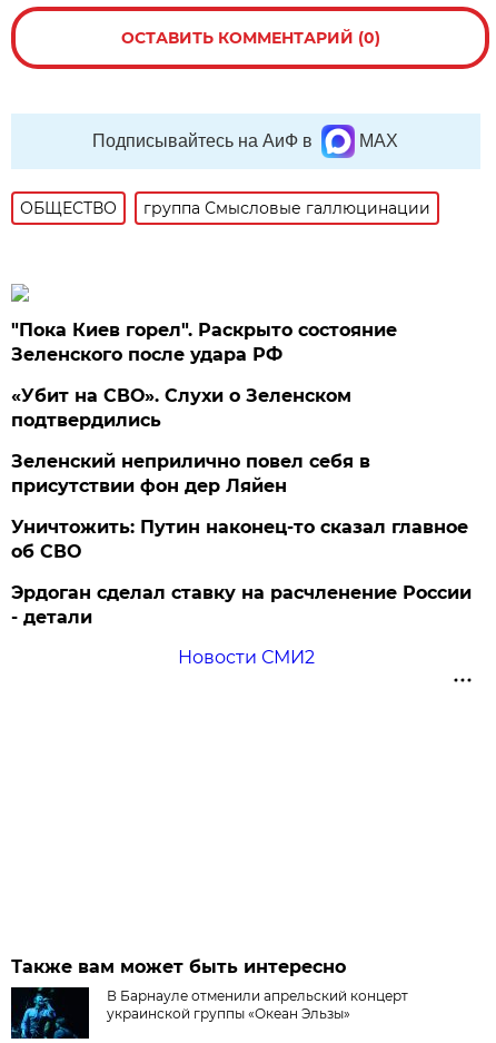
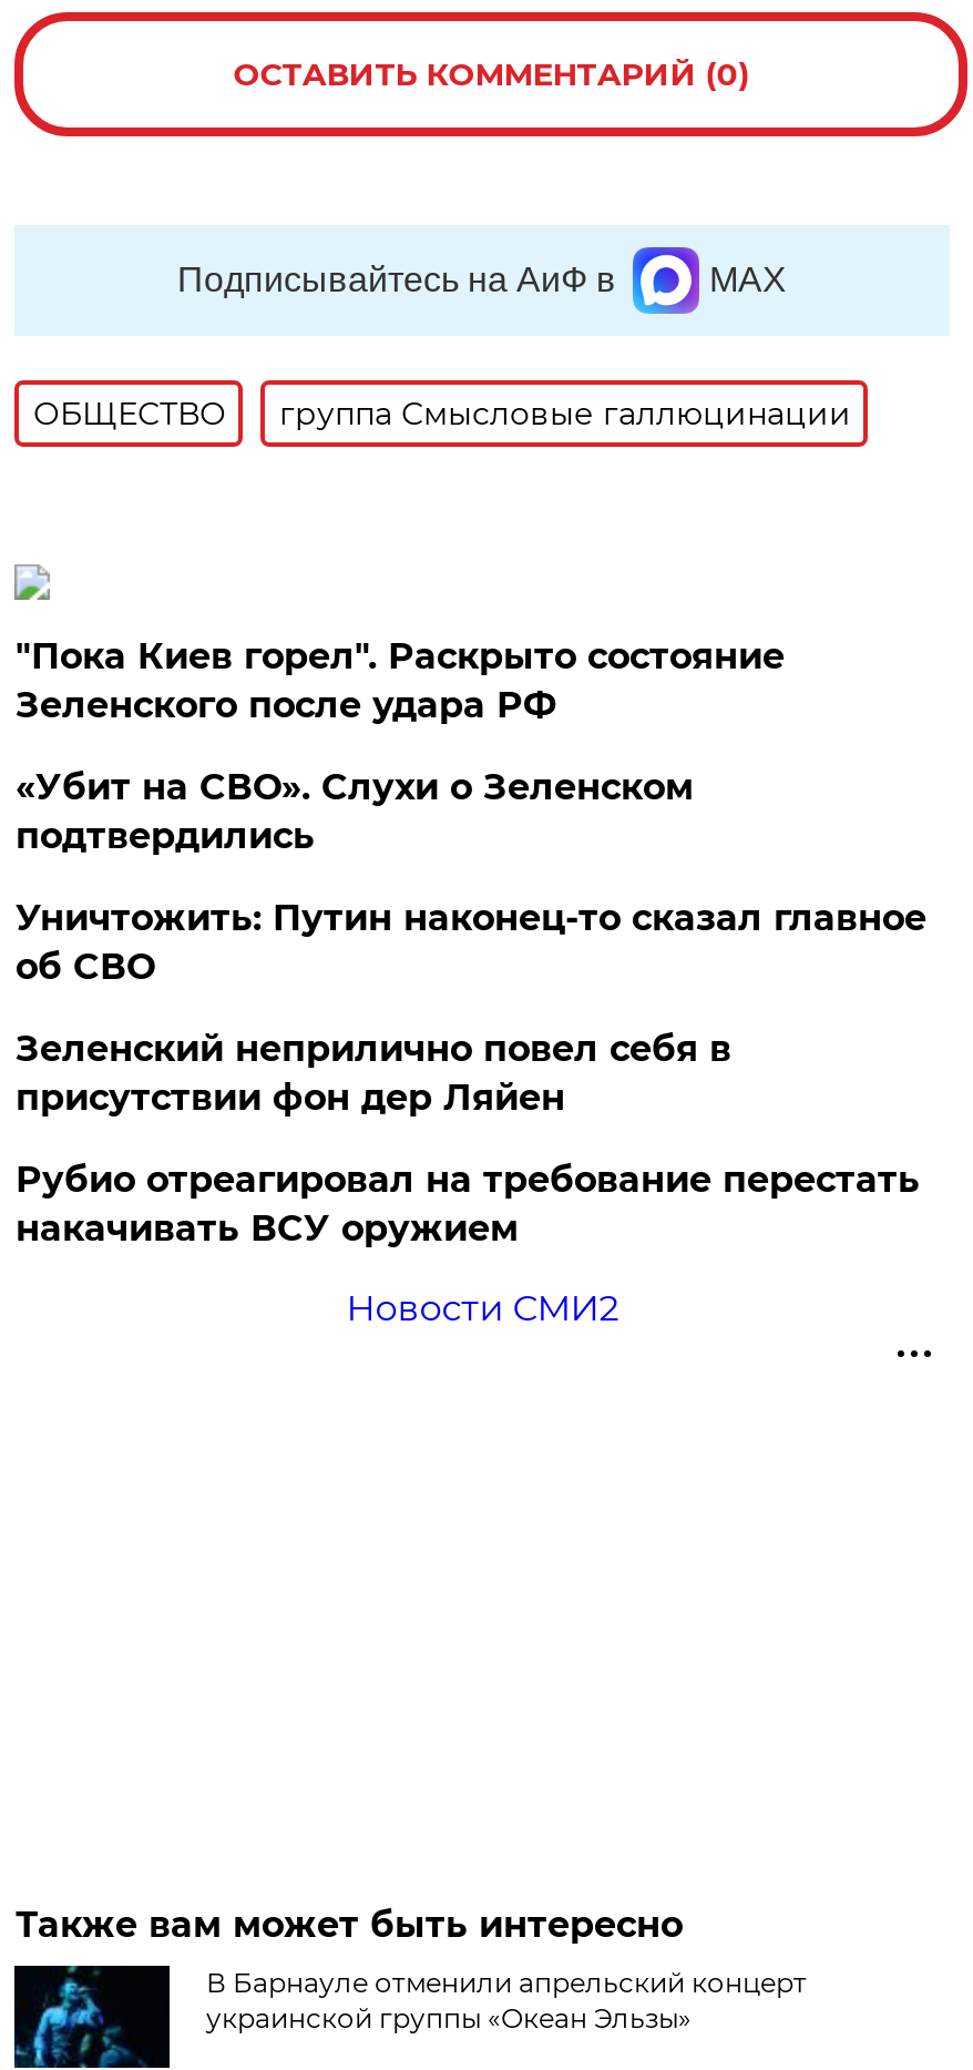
moved down: Зеленский неприлично повел cебя в | присутствии фон дер Ляйен

moved up: Уничтожить: Путин наконец-то сказал главное | об СВО

- Эрдоган сделал ставку на расчленение России
- - детали
+ Рубио отреагировал на требование перестать
+ накачивать ВСУ оружием
